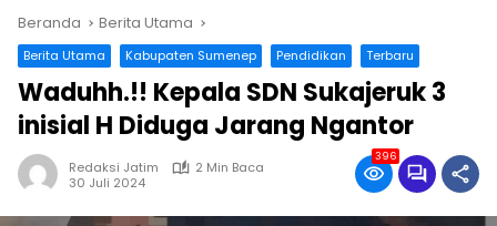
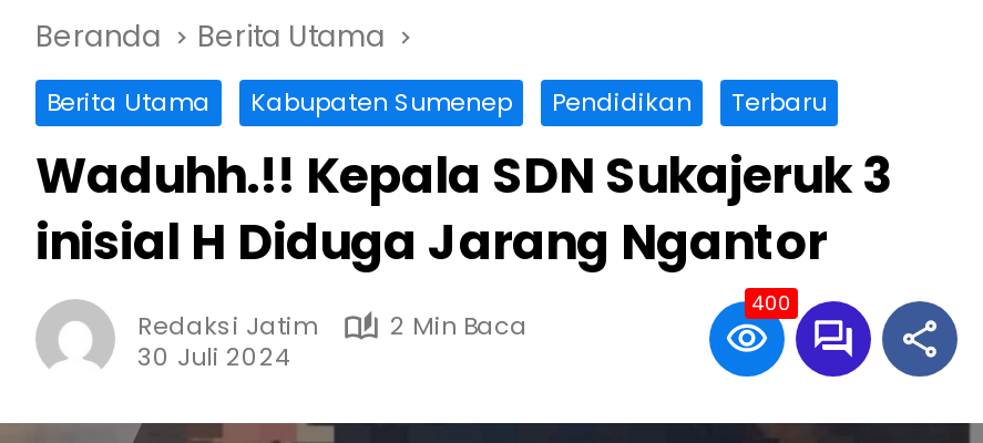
- 396
+ 400
